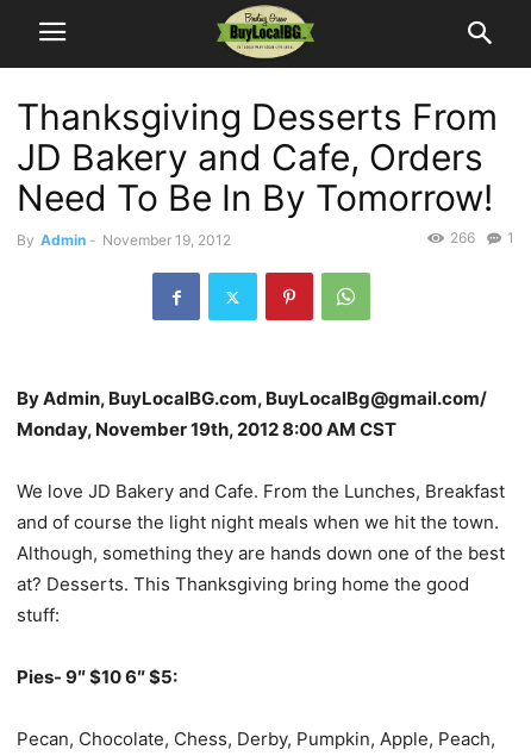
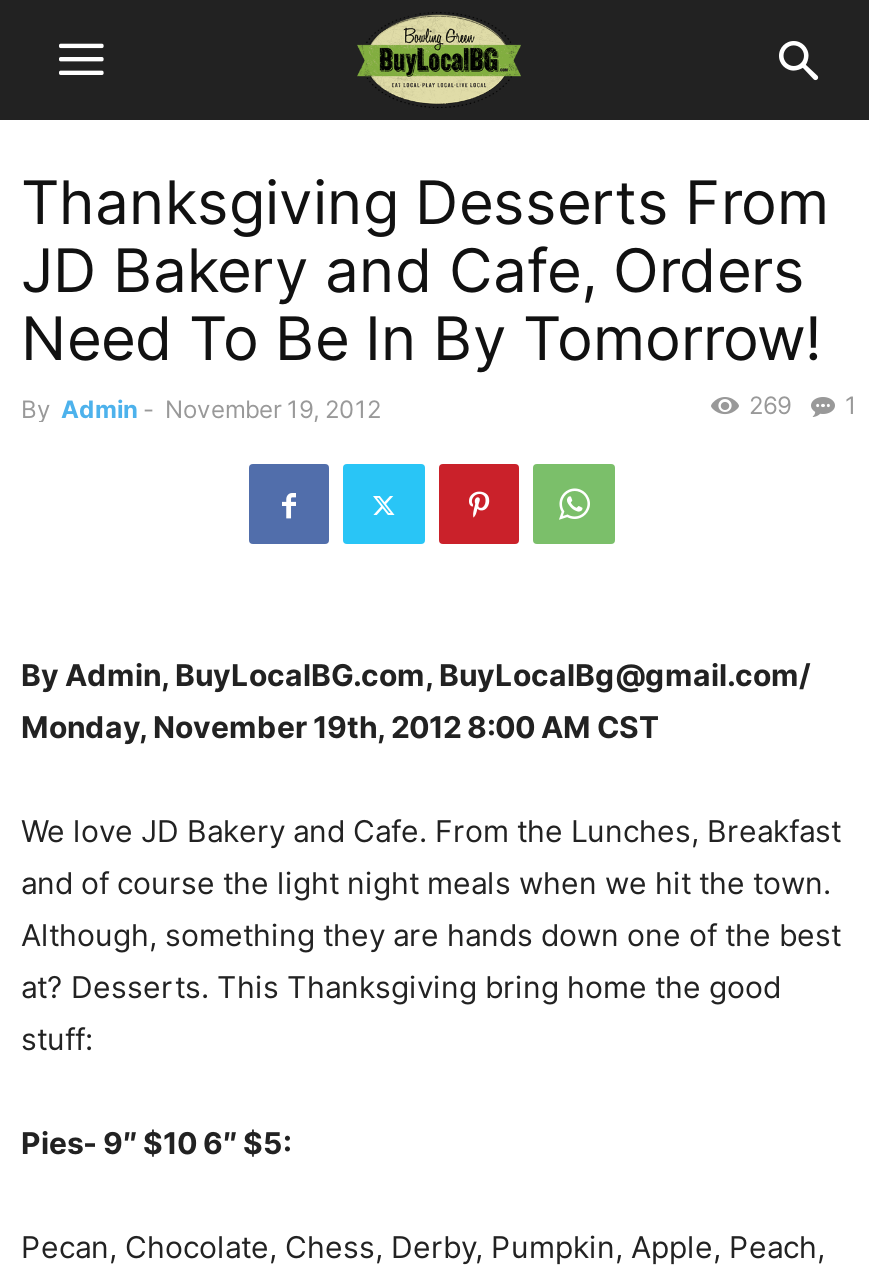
- 266 1
+ 269 1
